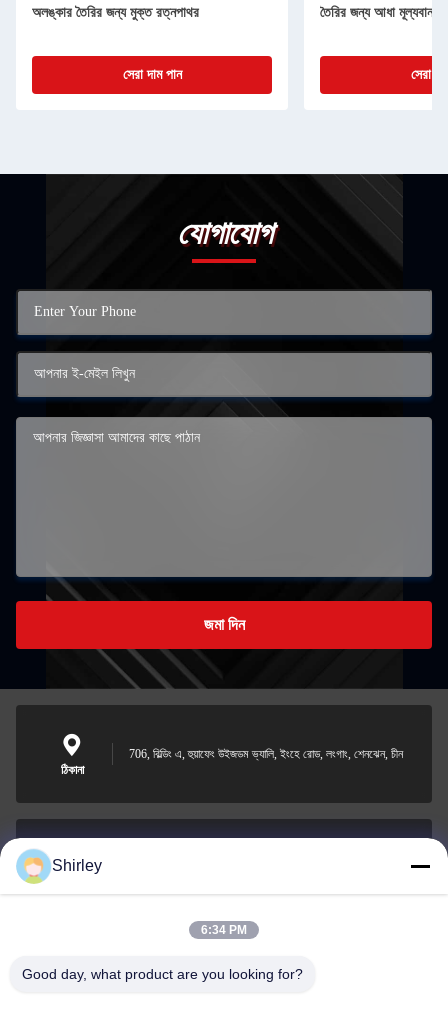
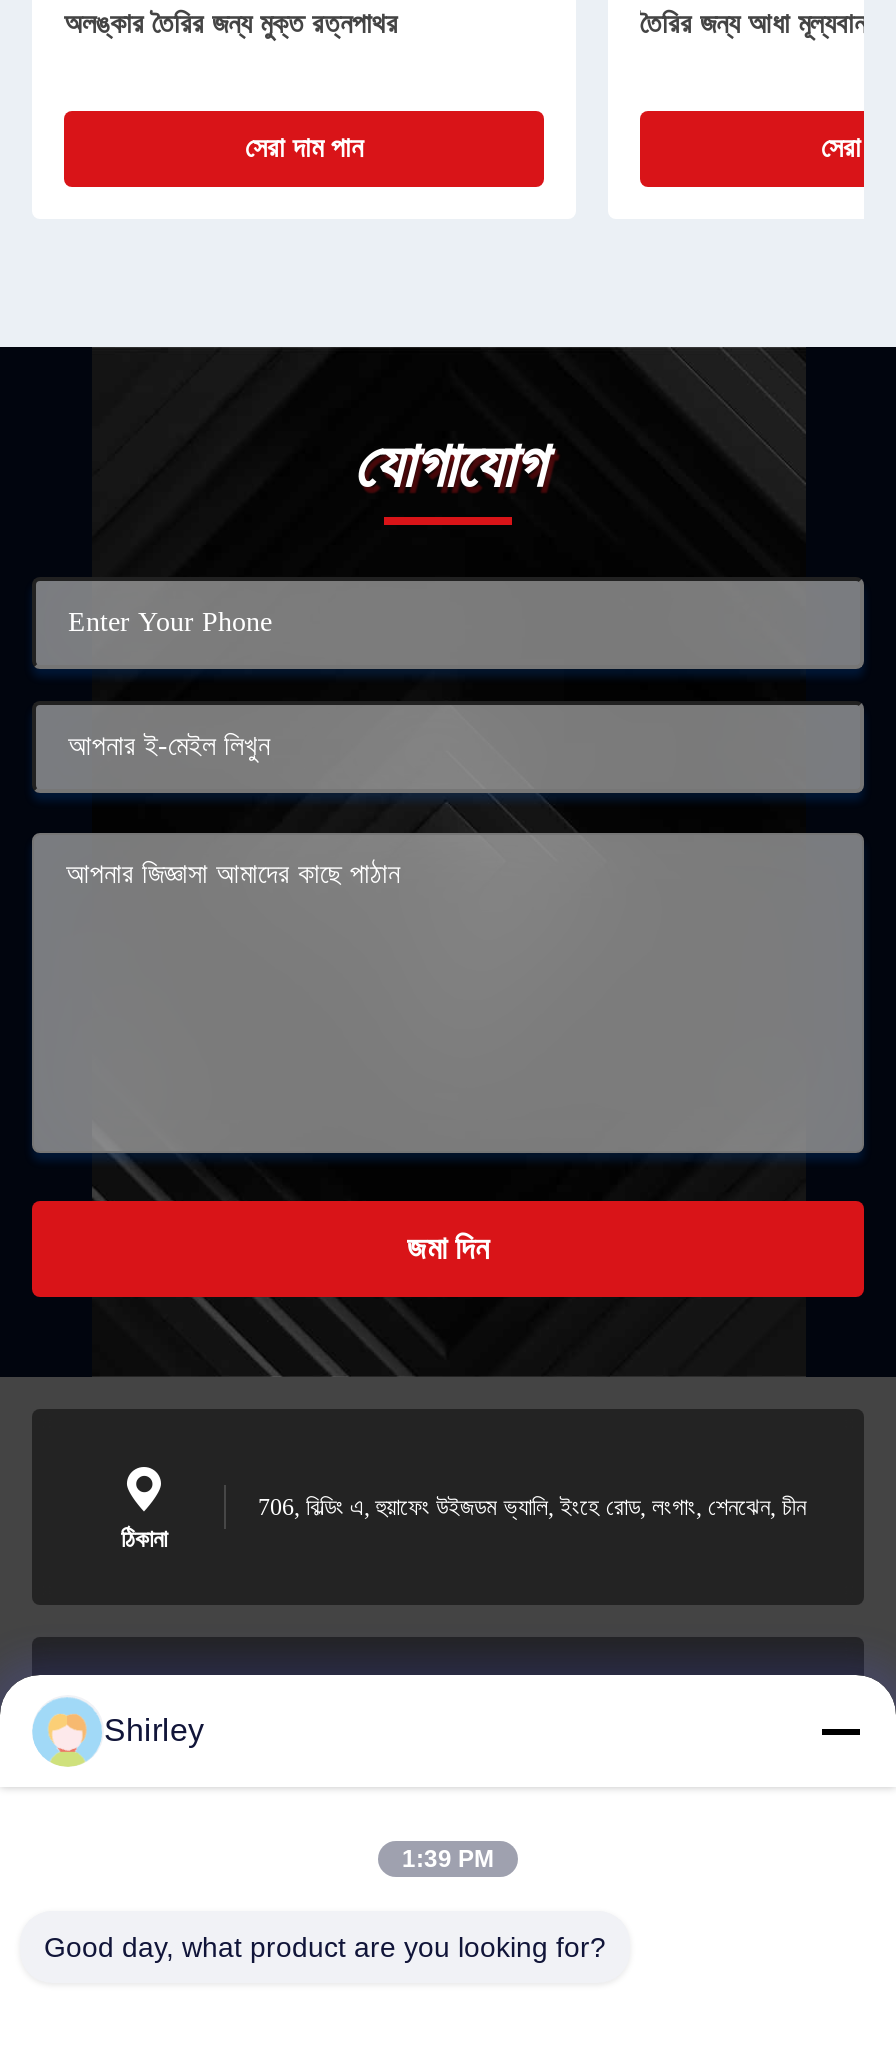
- 6:34 PM
+ 1:39 PM
